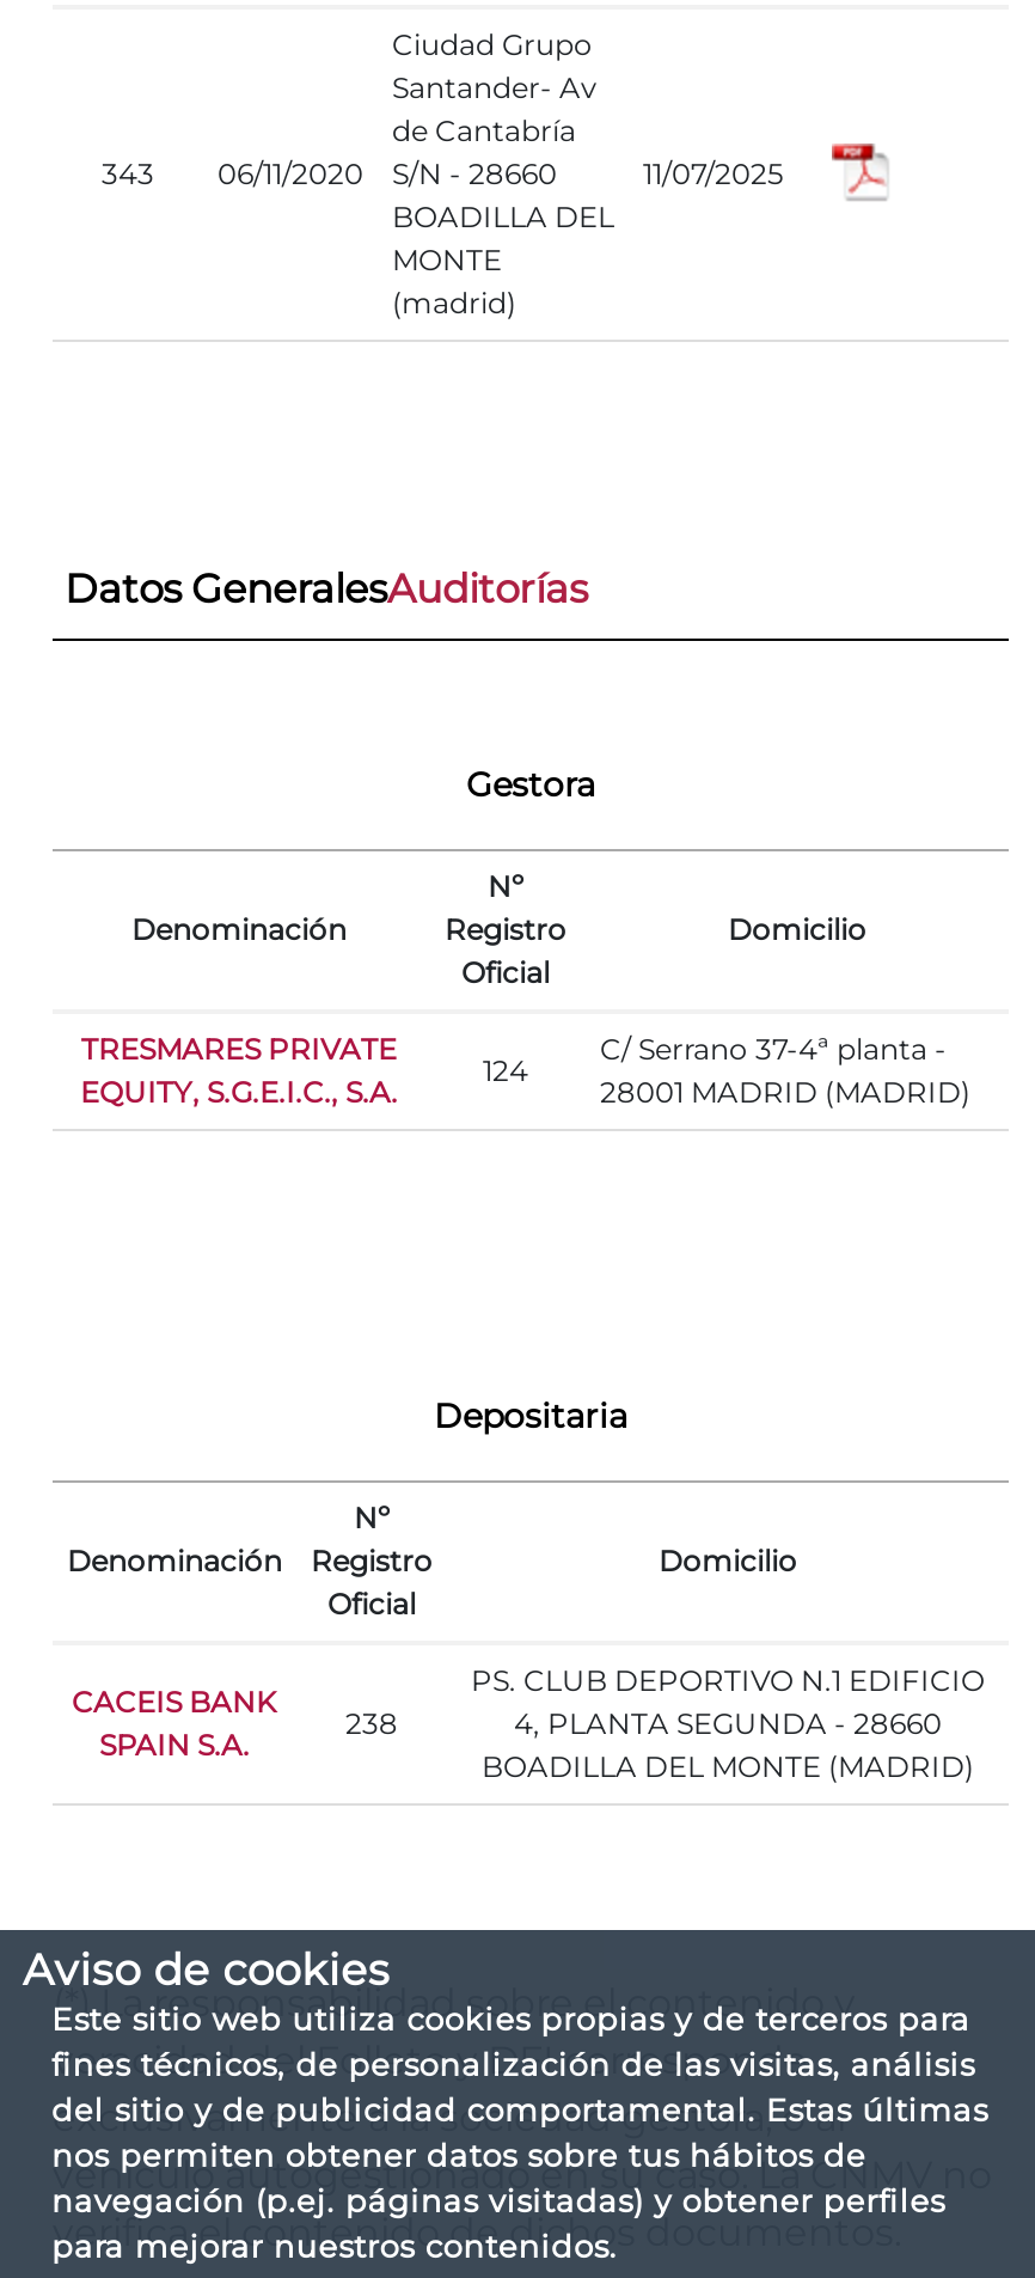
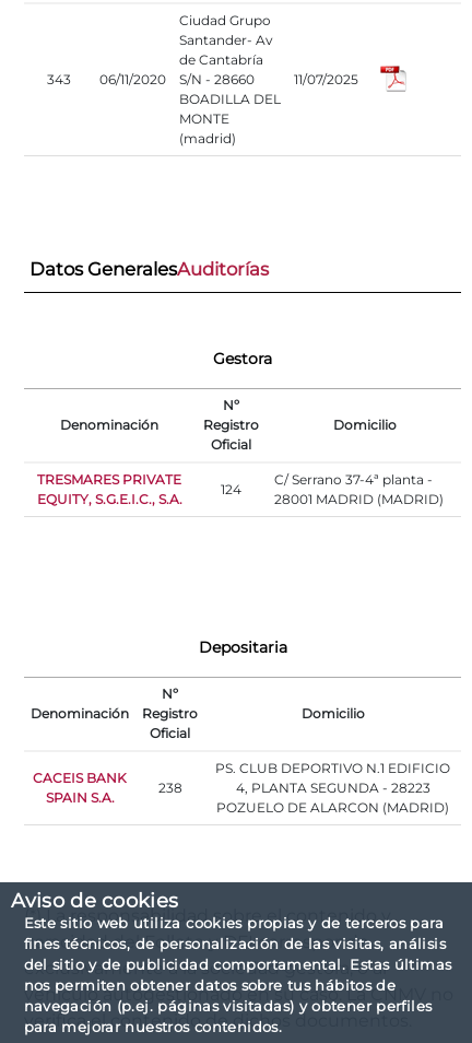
- 4, PLANTA SEGUNDA - 28660
+ 4, PLANTA SEGUNDA - 28223

- BOADILLA DEL MONTE (MADRID)
+ POZUELO DE ALARCON (MADRID)
